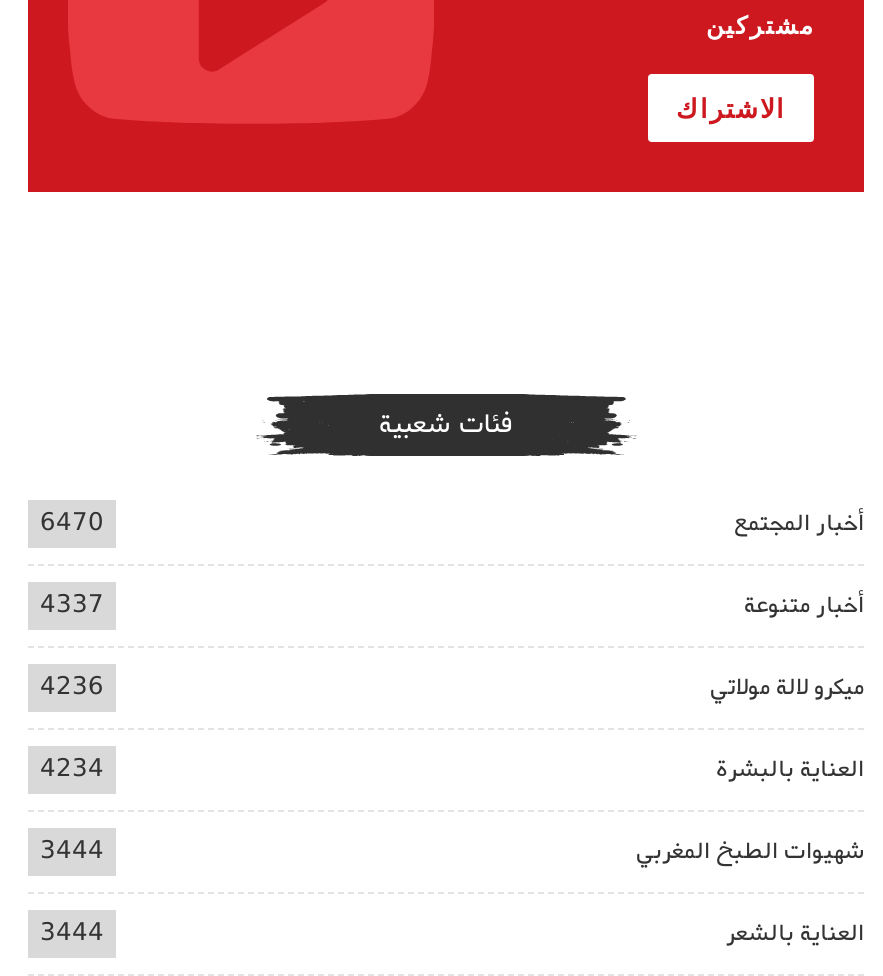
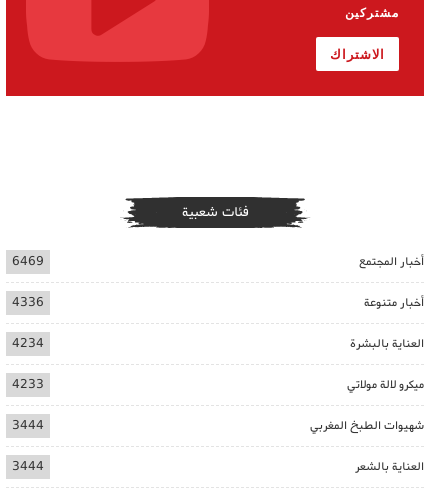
- 6470
+ 6469

- 4337
- 4236
+ 4336

moved down: ميكرو لالة مولاتي

moved up: العناية بالبشرة | 4234

+ 4233
